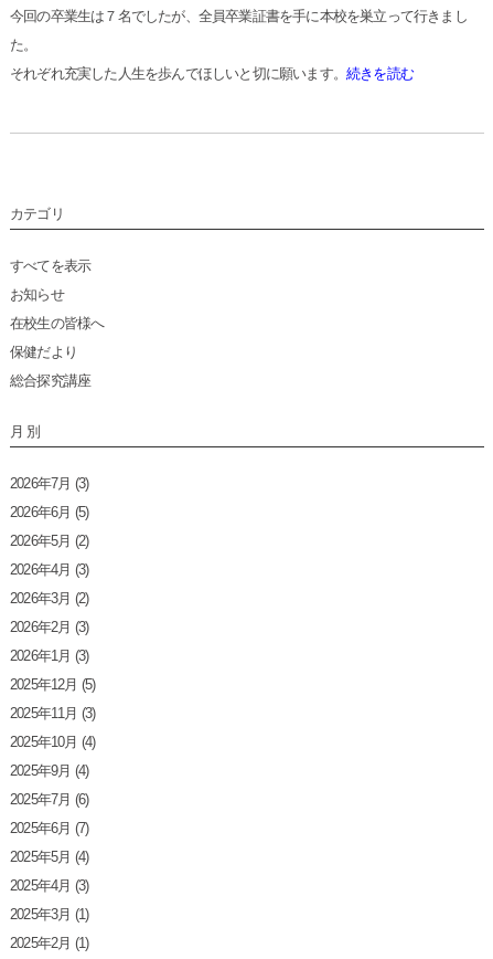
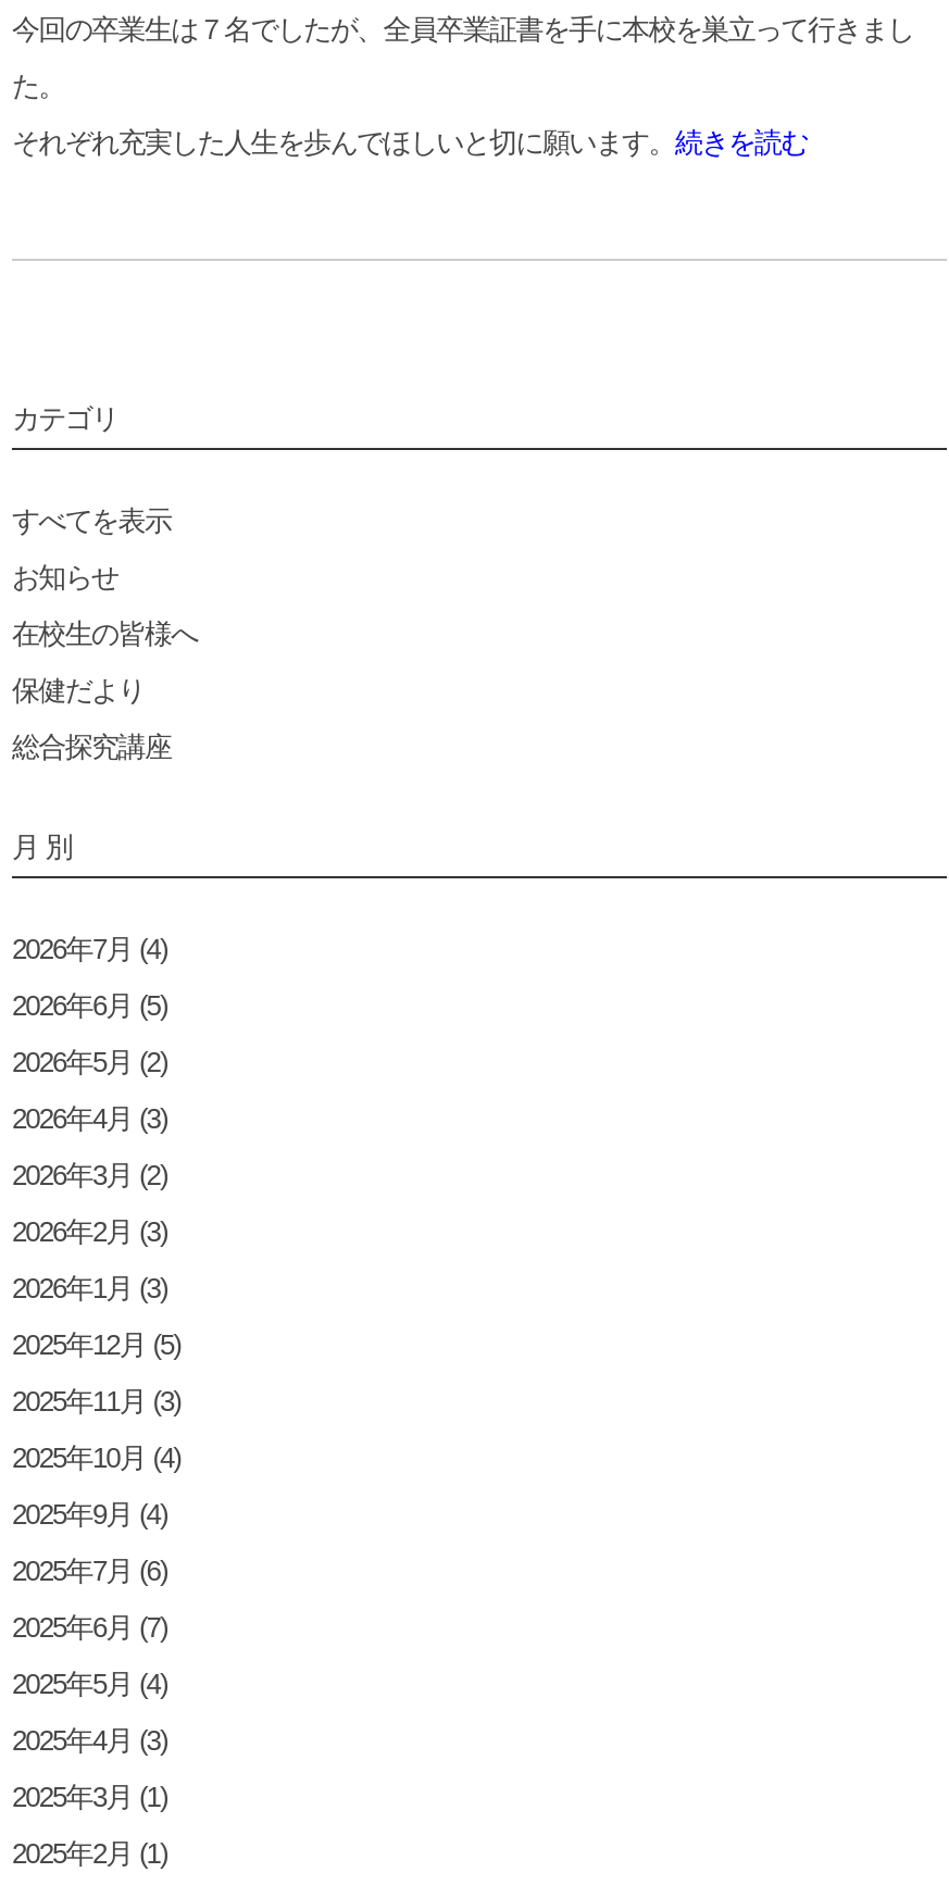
- 2026年7月(3)
+ 2026年7月(4)
